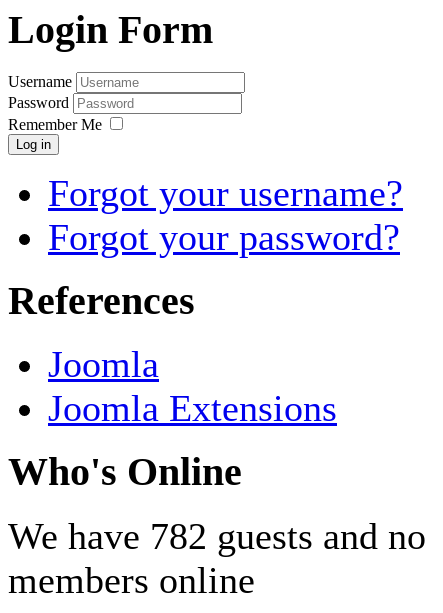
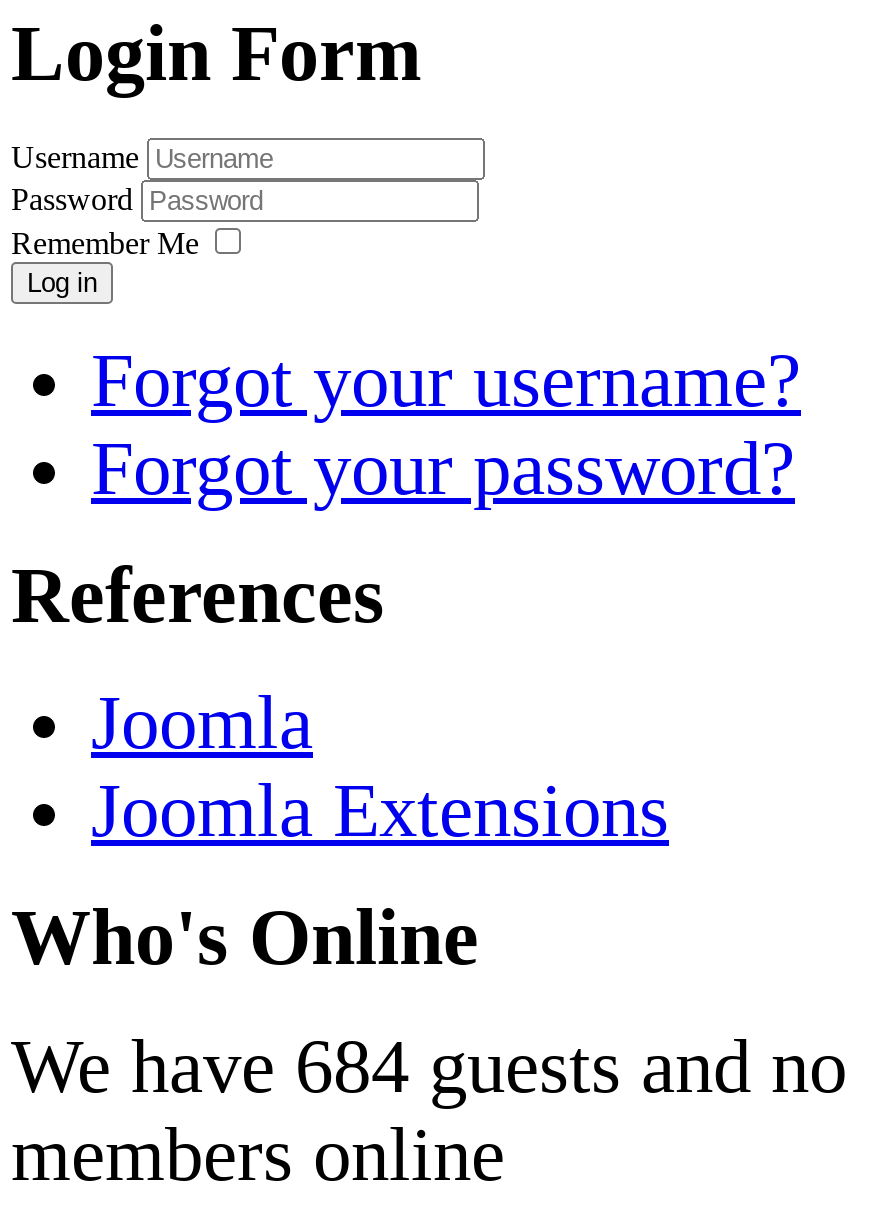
- We have 782 guests and no
+ We have 684 guests and no
